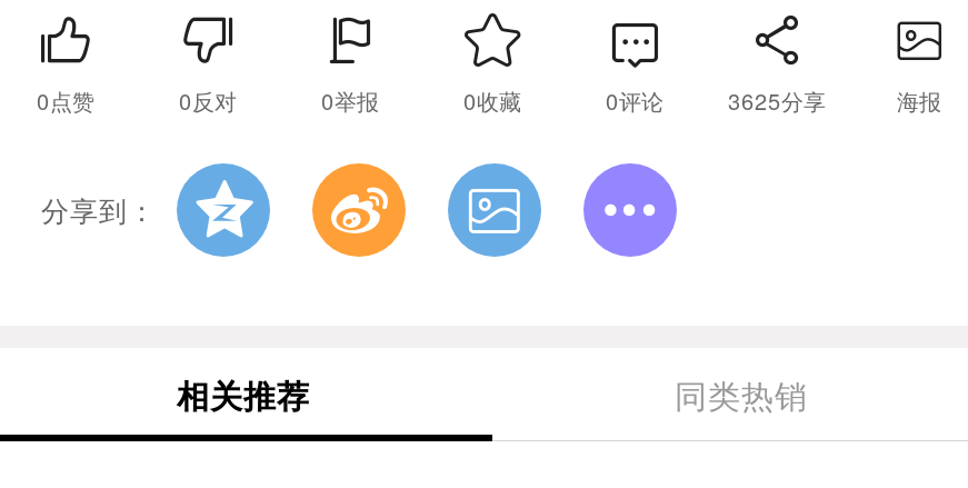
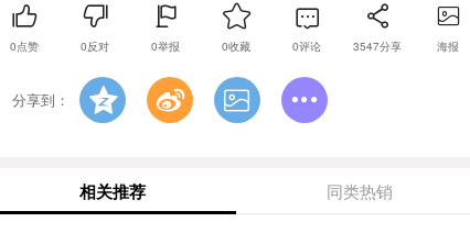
- 3625分享
+ 3547分享
